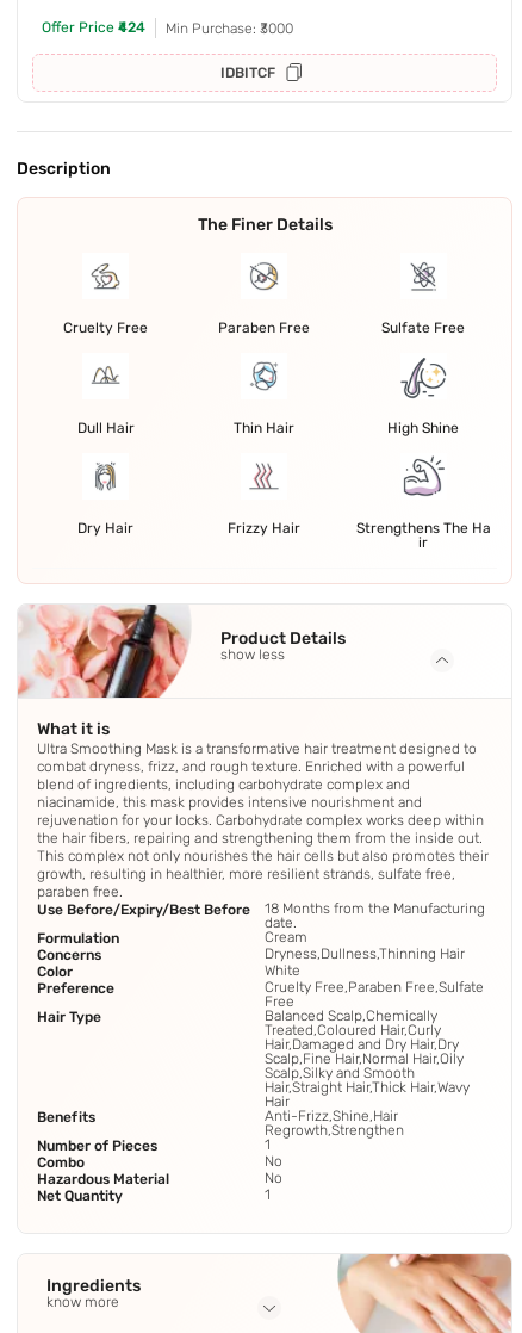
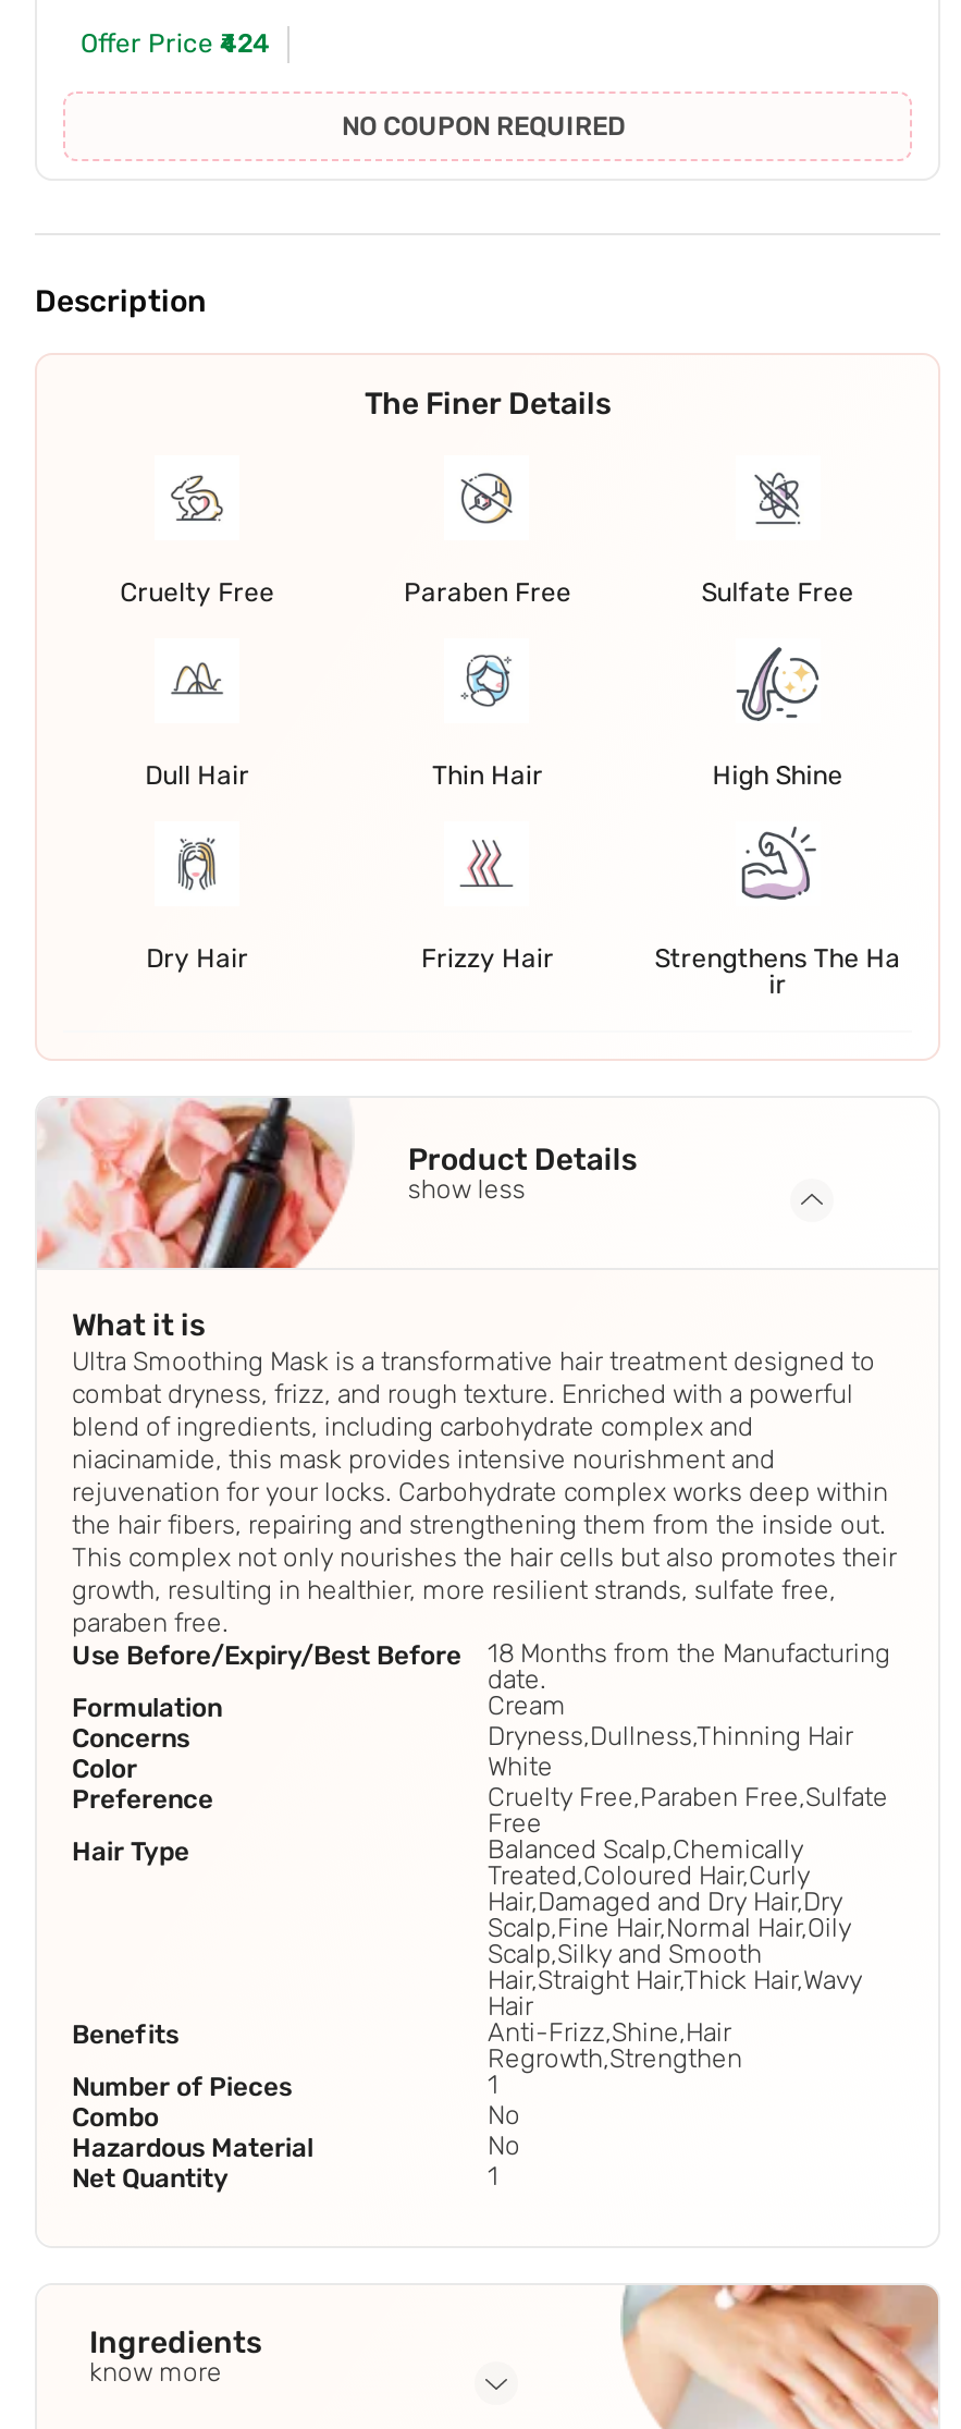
- Min Purchase: ₹3000
- IDBITCF
+ NO COUPON REQUIRED
